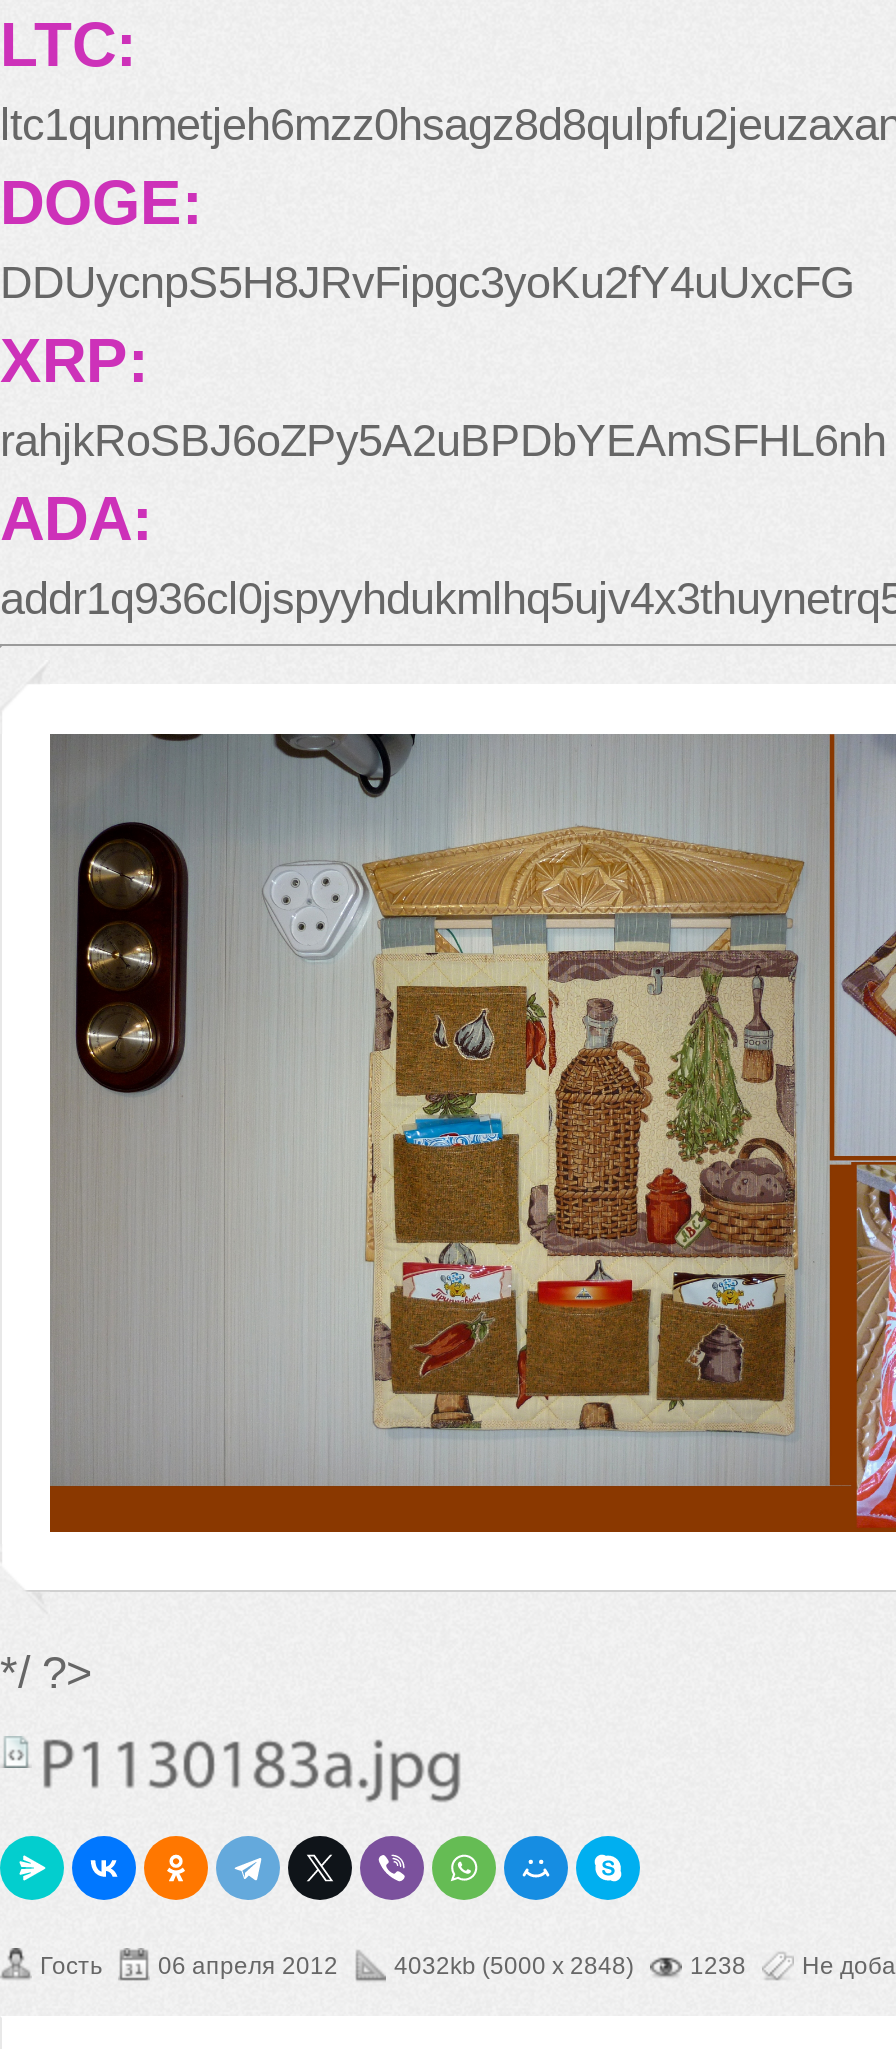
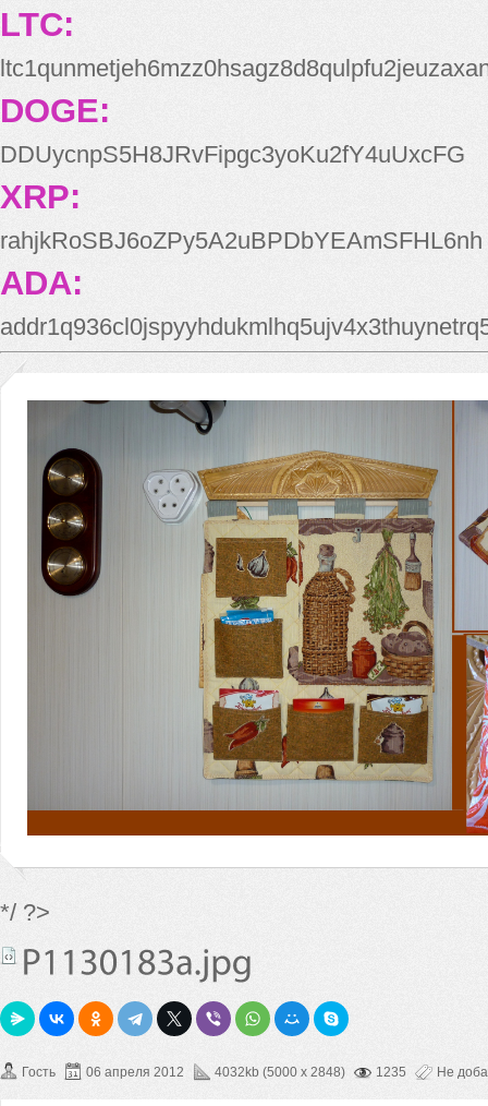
- 1238
+ 1235
